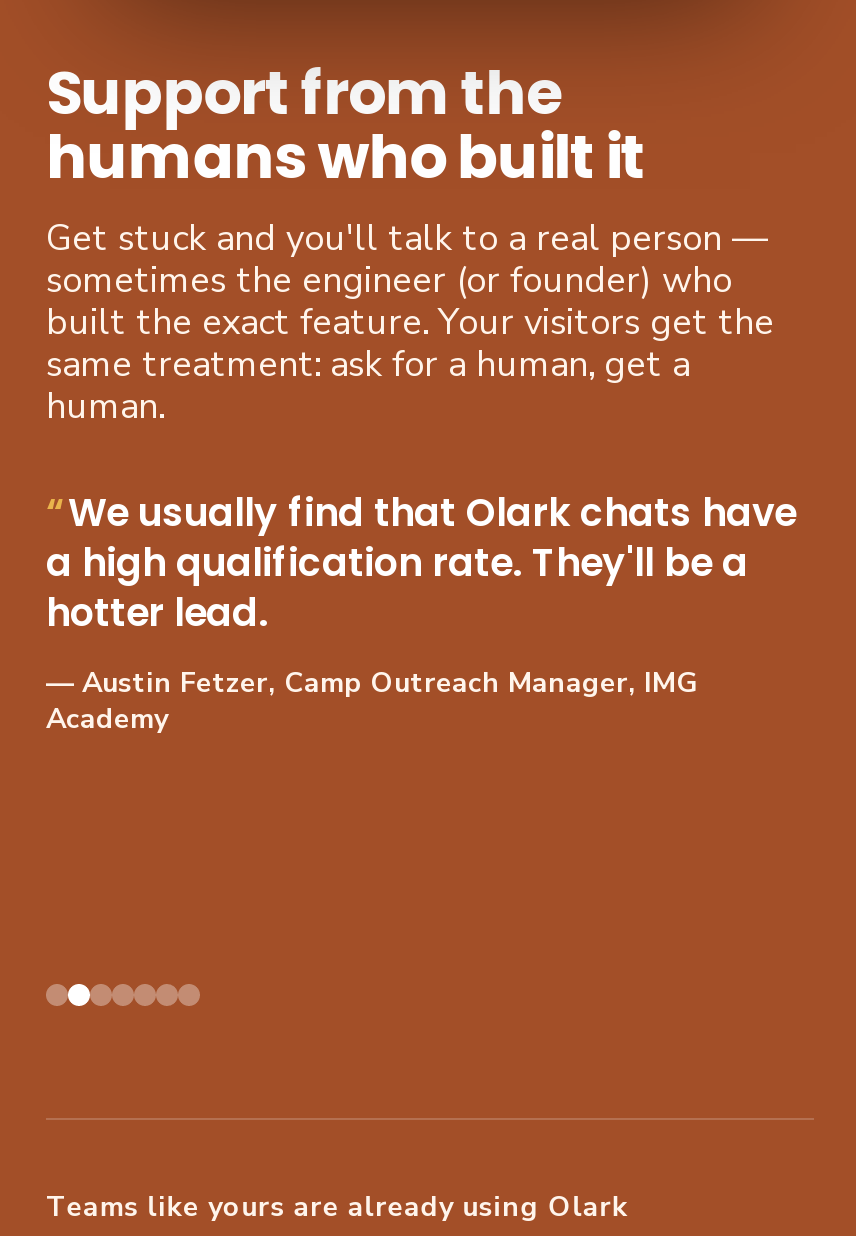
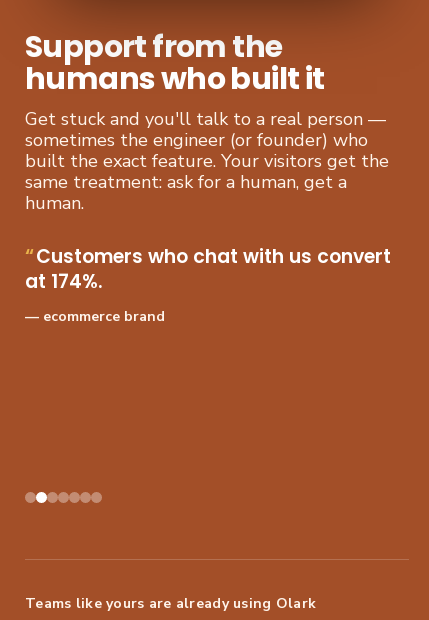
- We usually find that Olark chats have
- a high qualification rate. They'll be a
- hotter lead.
- — Austin Fetzer, Camp Outreach Manager, IMG
- Academy
+ Customers who chat with us convert
+ at 174%.
+ — ecommerce brand
